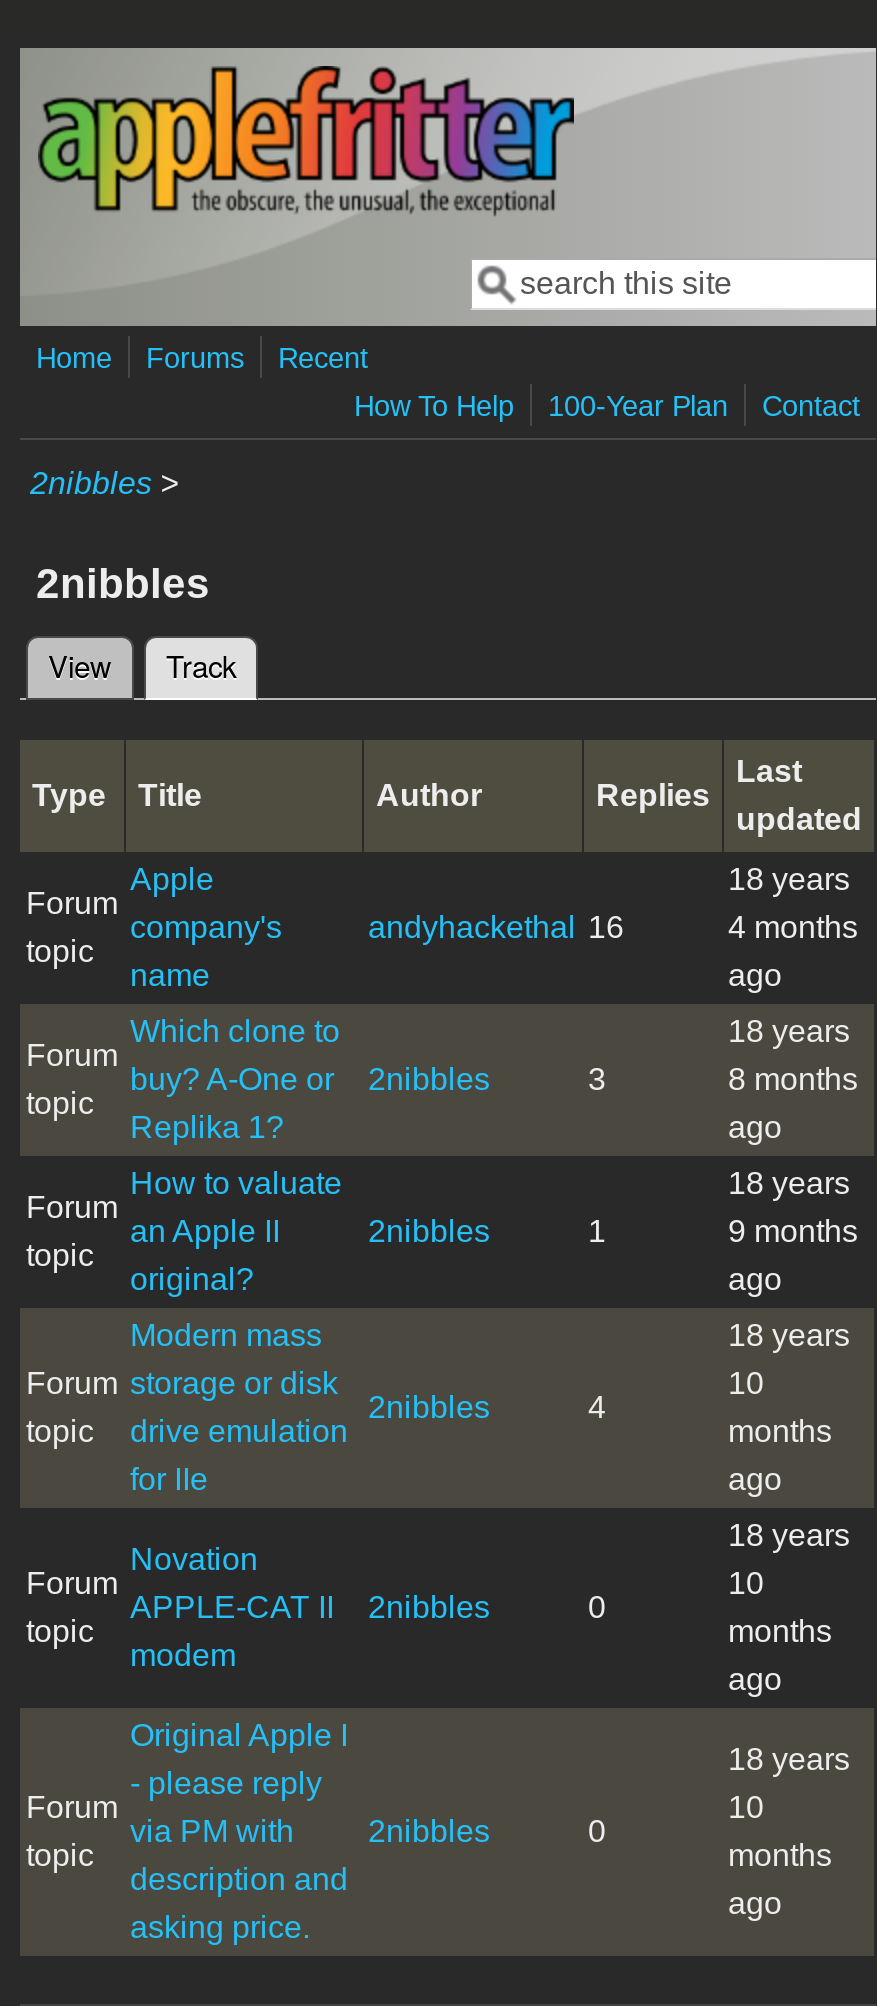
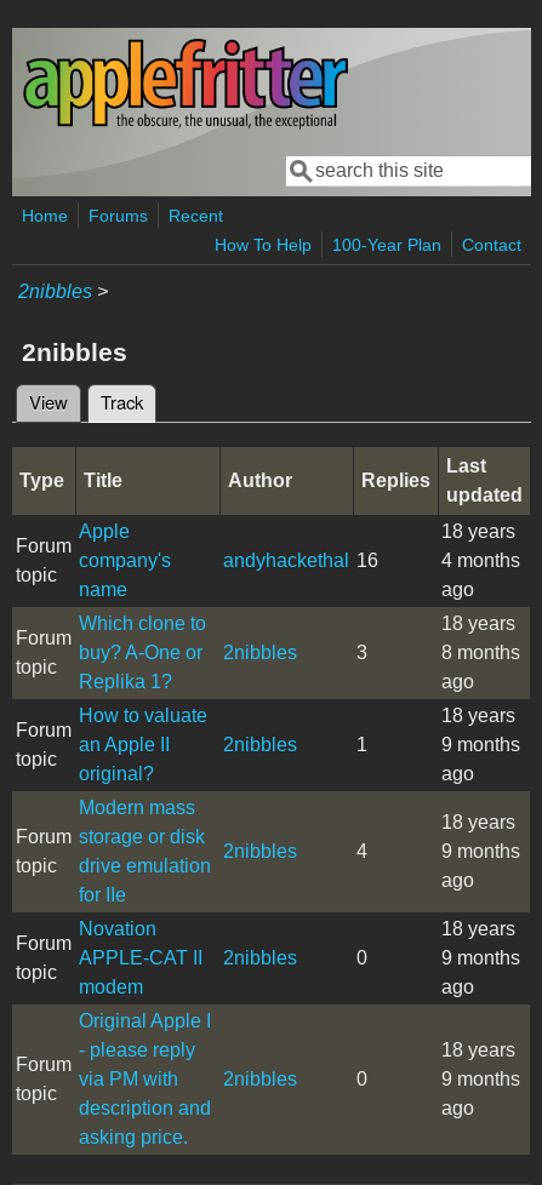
- 10
- months
+ 9 months

- 10
- months
+ 9 months

- 10
- months
+ 9 months
